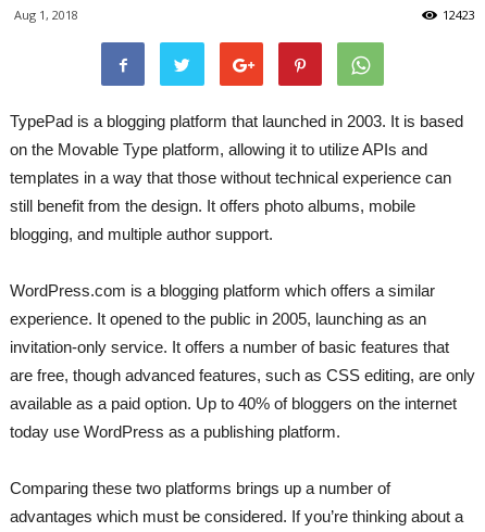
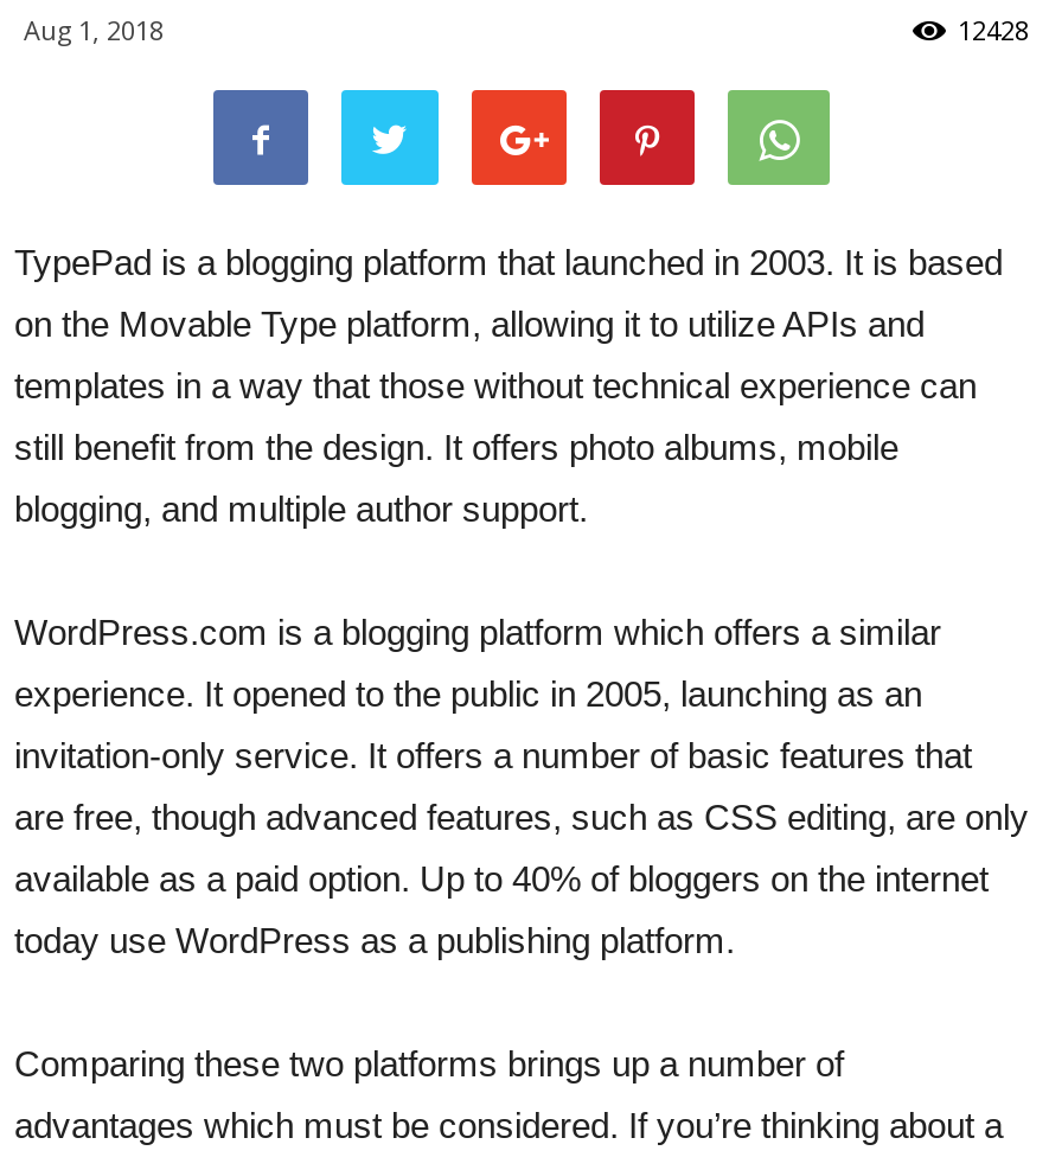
- 12423
+ 12428
